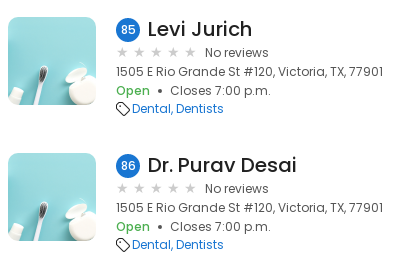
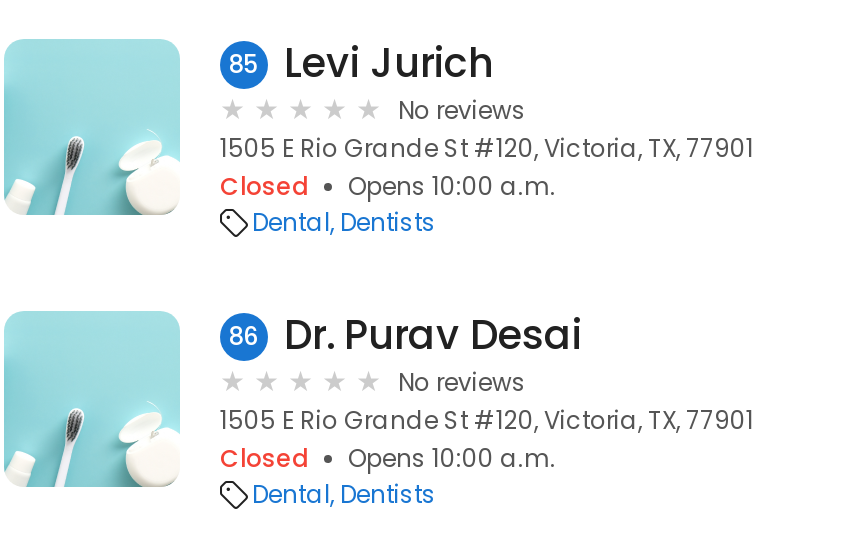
- Open
- Closes 7:00 p.m.
+ Closed
+ Opens 10:00 a.m.

- Open
- Closes 7:00 p.m.
+ Closed
+ Opens 10:00 a.m.
